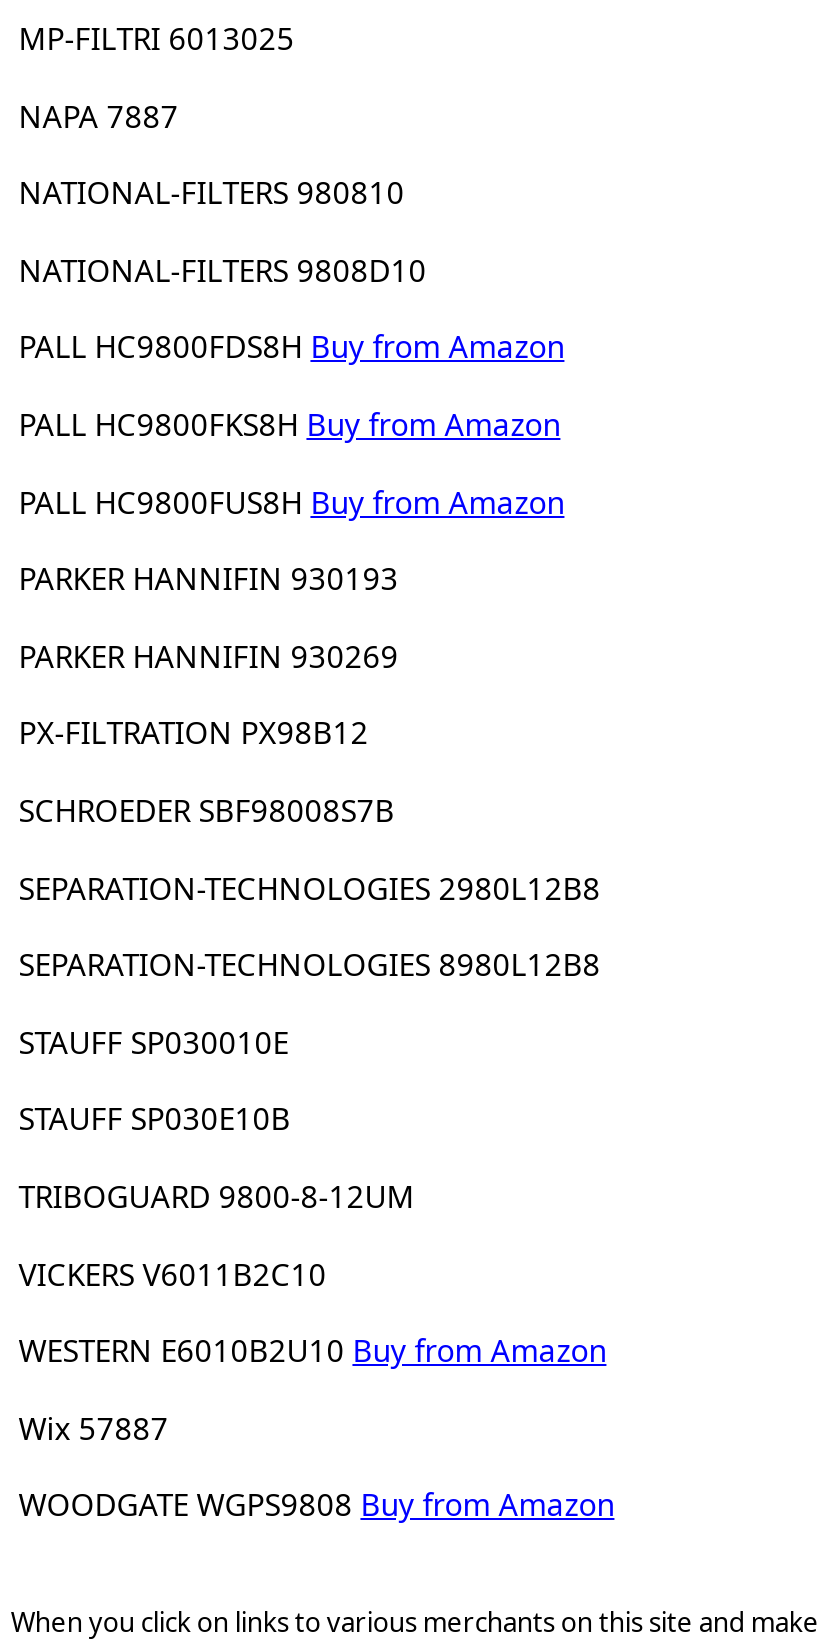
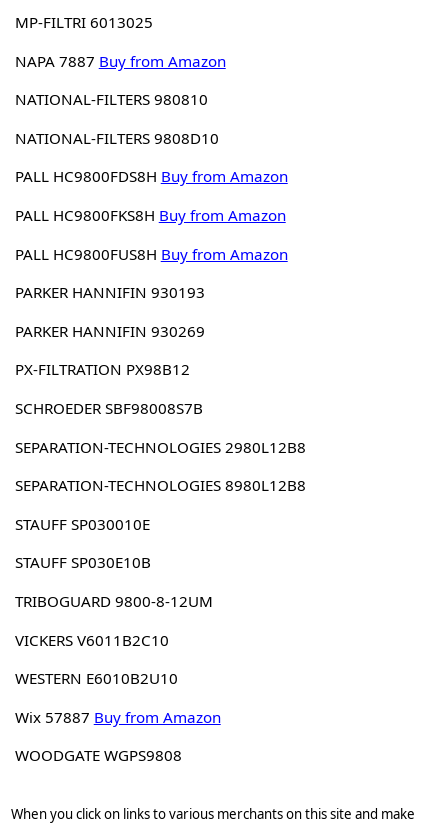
- NAPA 7887
+ NAPA 7887 Buy from Amazon

- WESTERN E6010B2U10 Buy from Amazon
+ WESTERN E6010B2U10

- Wix 57887
+ Wix 57887 Buy from Amazon

- WOODGATE WGPS9808 Buy from Amazon
+ WOODGATE WGPS9808
